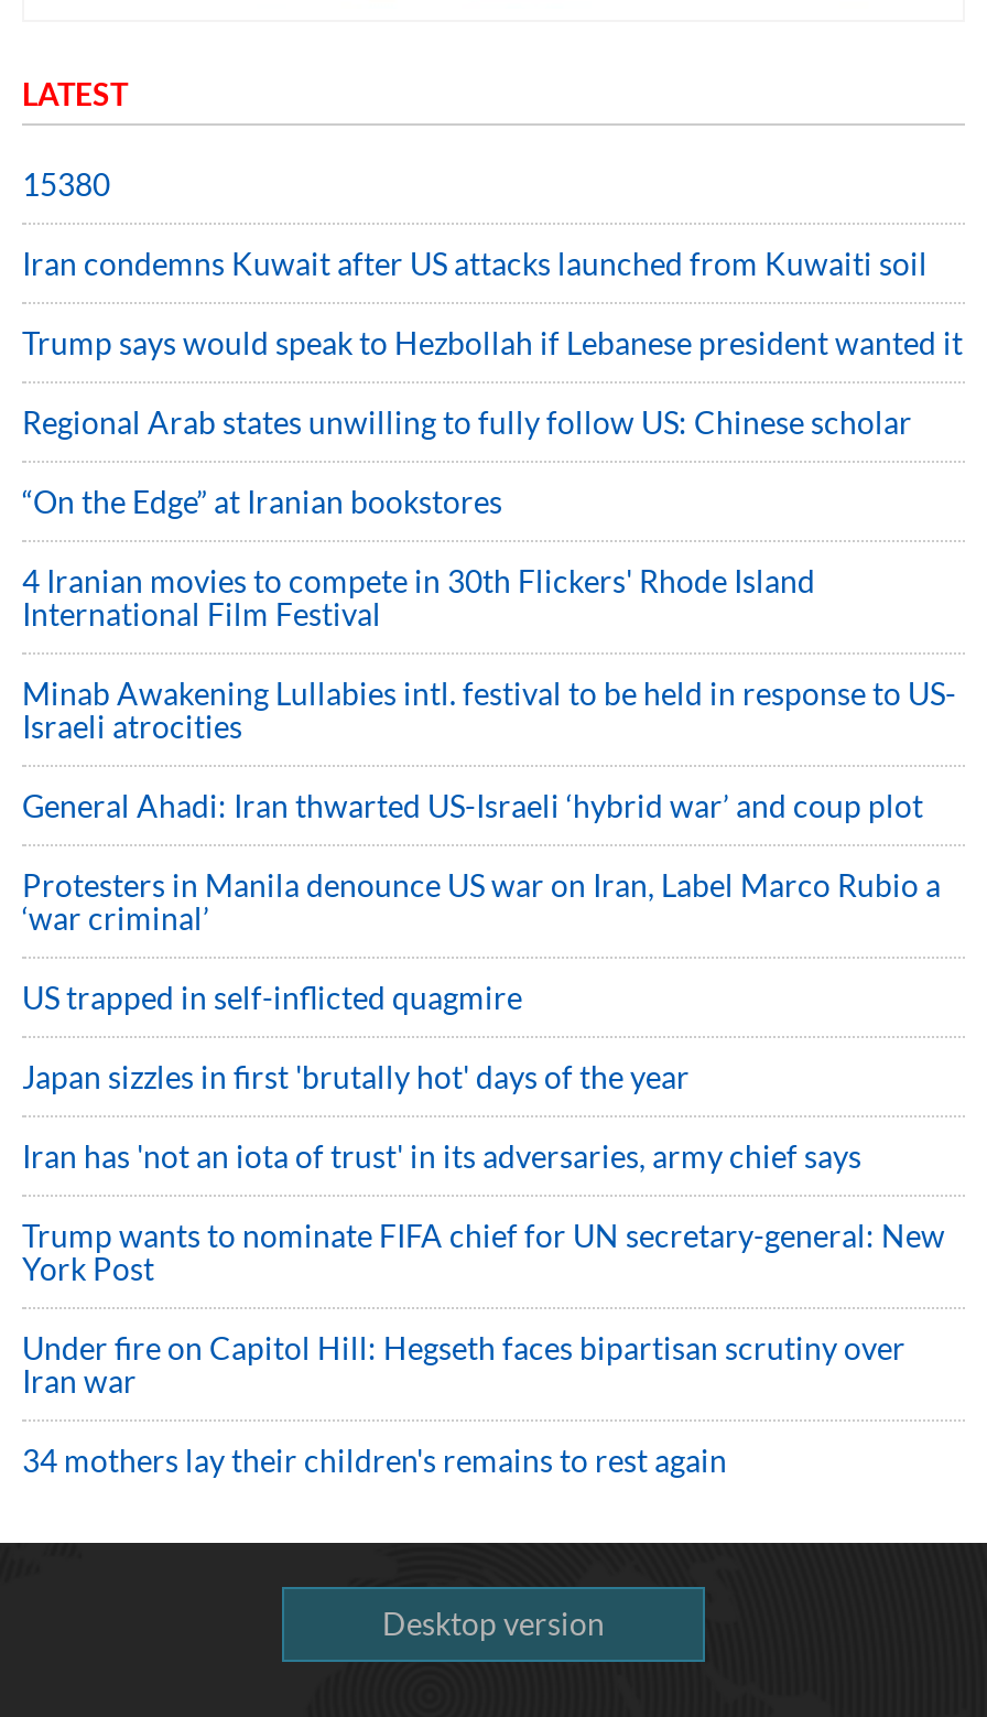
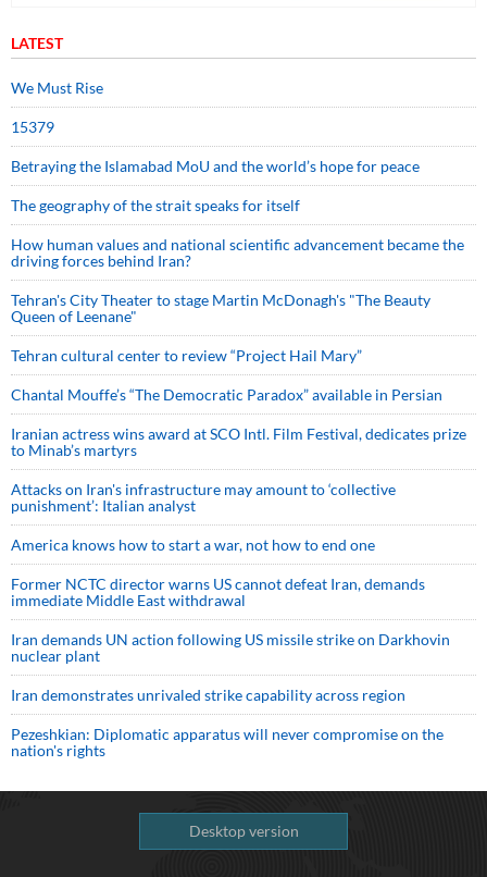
- 15380
+ We Must Rise

- Iran condemns Kuwait after US attacks launched from Kuwaiti soil
+ 15379

- Trump says would speak to Hezbollah if Lebanese president wanted it
+ Betraying the Islamabad MoU and the world’s hope for peace

- Regional Arab states unwilling to fully follow US: Chinese scholar
+ The geography of the strait speaks for itself

- “On the Edge” at Iranian bookstores
+ How human values and national scientific advancement became the
+ driving forces behind Iran?

- 4 Iranian movies to compete in 30th Flickers' Rhode Island
- International Film Festival
+ Tehran's City Theater to stage Martin McDonagh's "The Beauty
+ Queen of Leenane"

- Minab Awakening Lullabies intl. festival to be held in response to US-
- Israeli atrocities
+ Tehran cultural center to review “Project Hail Mary”

- General Ahadi: Iran thwarted US-Israeli ‘hybrid war’ and coup plot
+ Chantal Mouffe’s “The Democratic Paradox” available in Persian

- Protesters in Manila denounce US war on Iran, Label Marco Rubio a
- ‘war criminal’
+ Iranian actress wins award at SCO Intl. Film Festival, dedicates prize
+ to Minab’s martyrs

- US trapped in self-inflicted quagmire
+ Attacks on Iran's infrastructure may amount to ‘collective
+ punishment’: Italian analyst

- Japan sizzles in first 'brutally hot' days of the year
+ America knows how to start a war, not how to end one

- Iran has 'not an iota of trust' in its adversaries, army chief says
+ Former NCTC director warns US cannot defeat Iran, demands
+ immediate Middle East withdrawal

- Trump wants to nominate FIFA chief for UN secretary-general: New
- York Post
+ Iran demands UN action following US missile strike on Darkhovin
+ nuclear plant

- Under fire on Capitol Hill: Hegseth faces bipartisan scrutiny over
- Iran war
+ Iran demonstrates unrivaled strike capability across region

- 34 mothers lay their children's remains to rest again
+ Pezeshkian: Diplomatic apparatus will never compromise on the
+ nation's rights
